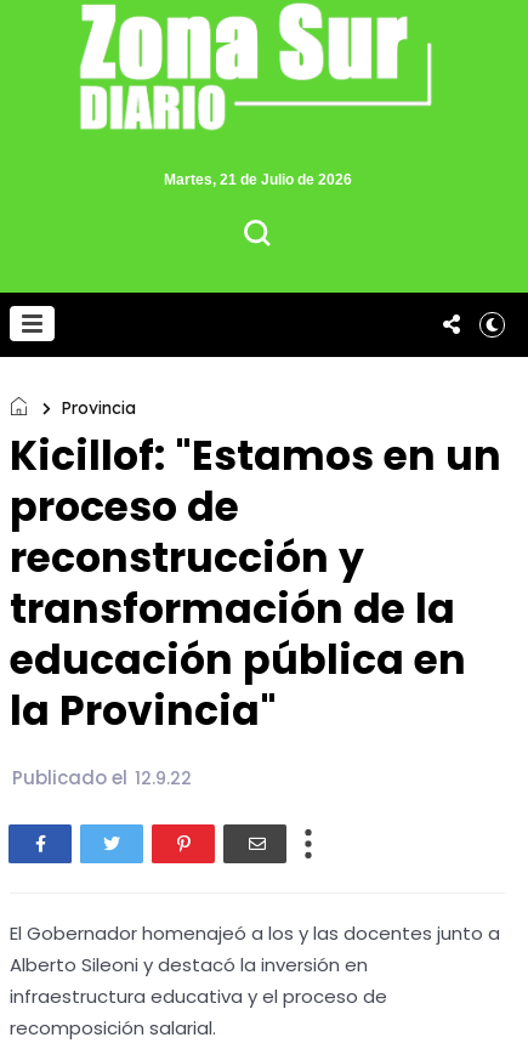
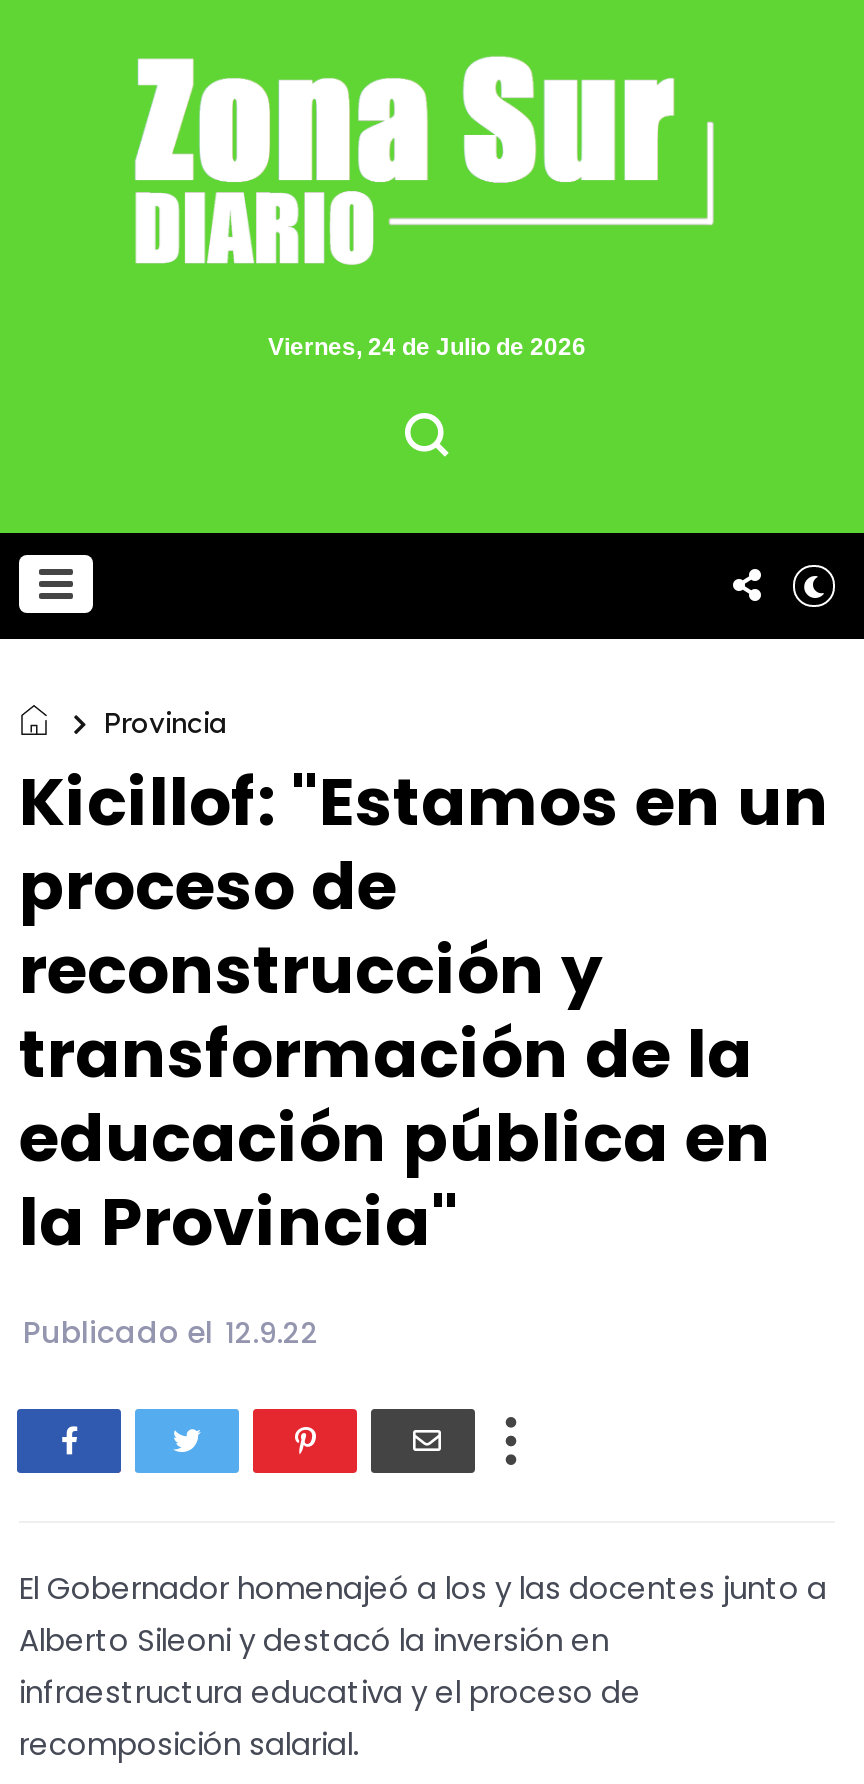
- Martes, 21 de Julio de 2026
+ Viernes, 24 de Julio de 2026
